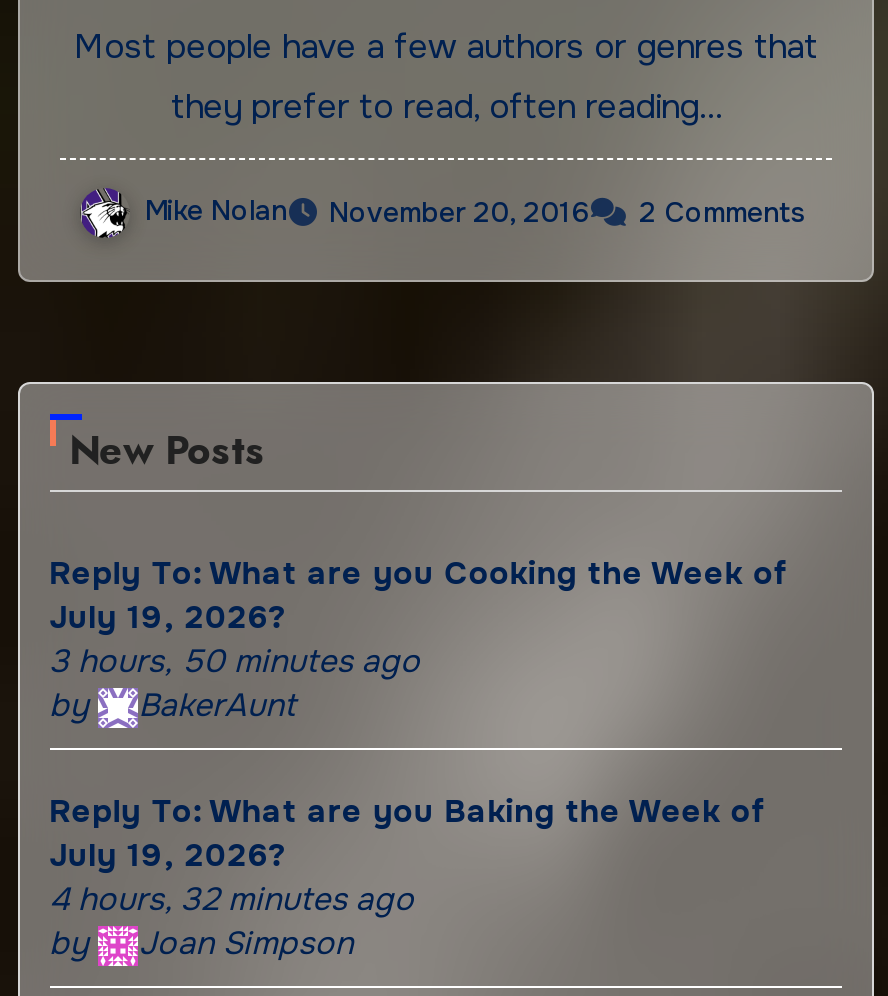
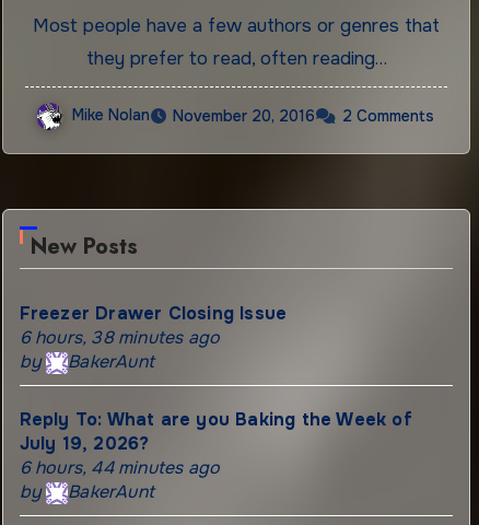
- Reply To: What are you Cooking the Week of
- July 19, 2026?
- 3 hours, 50 minutes ago
+ Freezer Drawer Closing Issue
+ 6 hours, 38 minutes ago

- 4 hours, 32 minutes ago
+ 6 hours, 44 minutes ago

- Joan Simpson
+ BakerAunt
